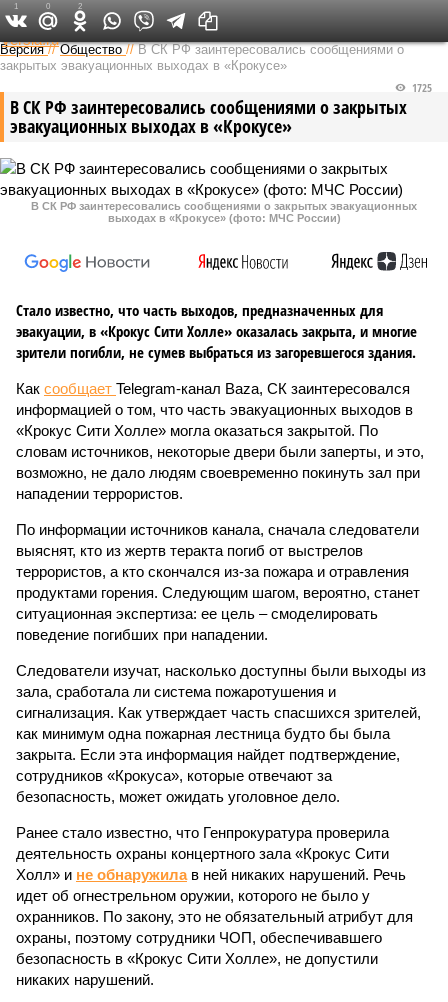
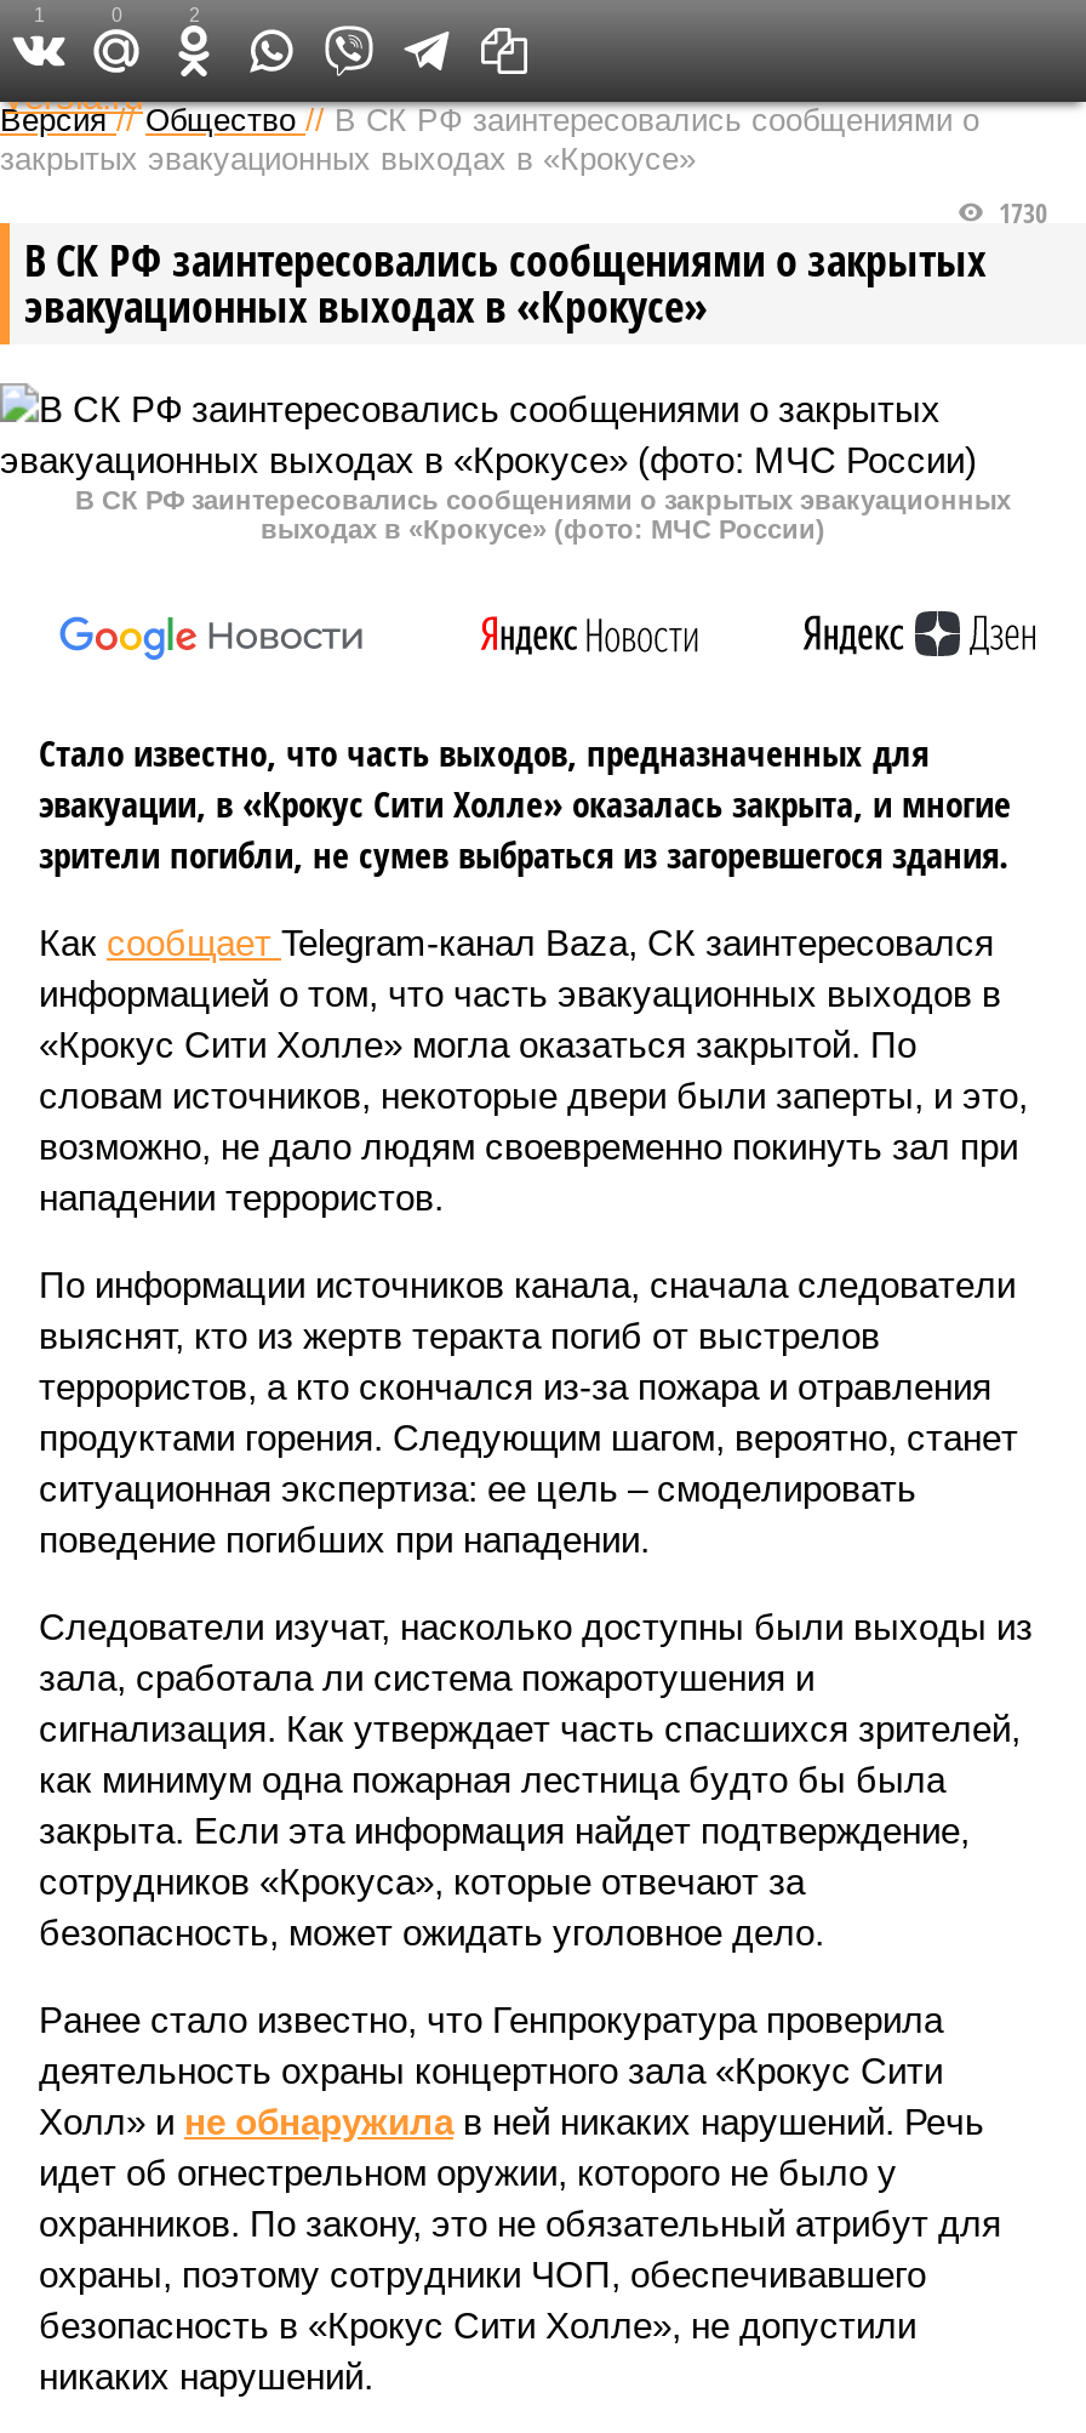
- 1725
+ 1730
